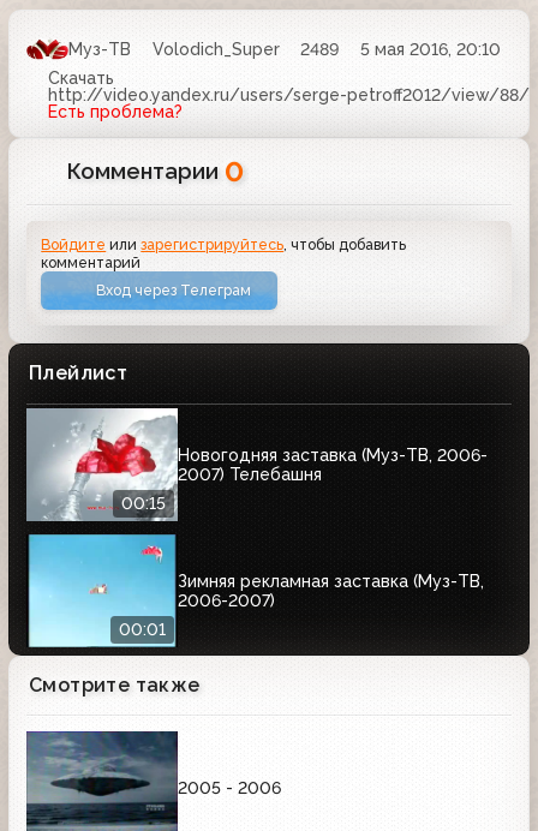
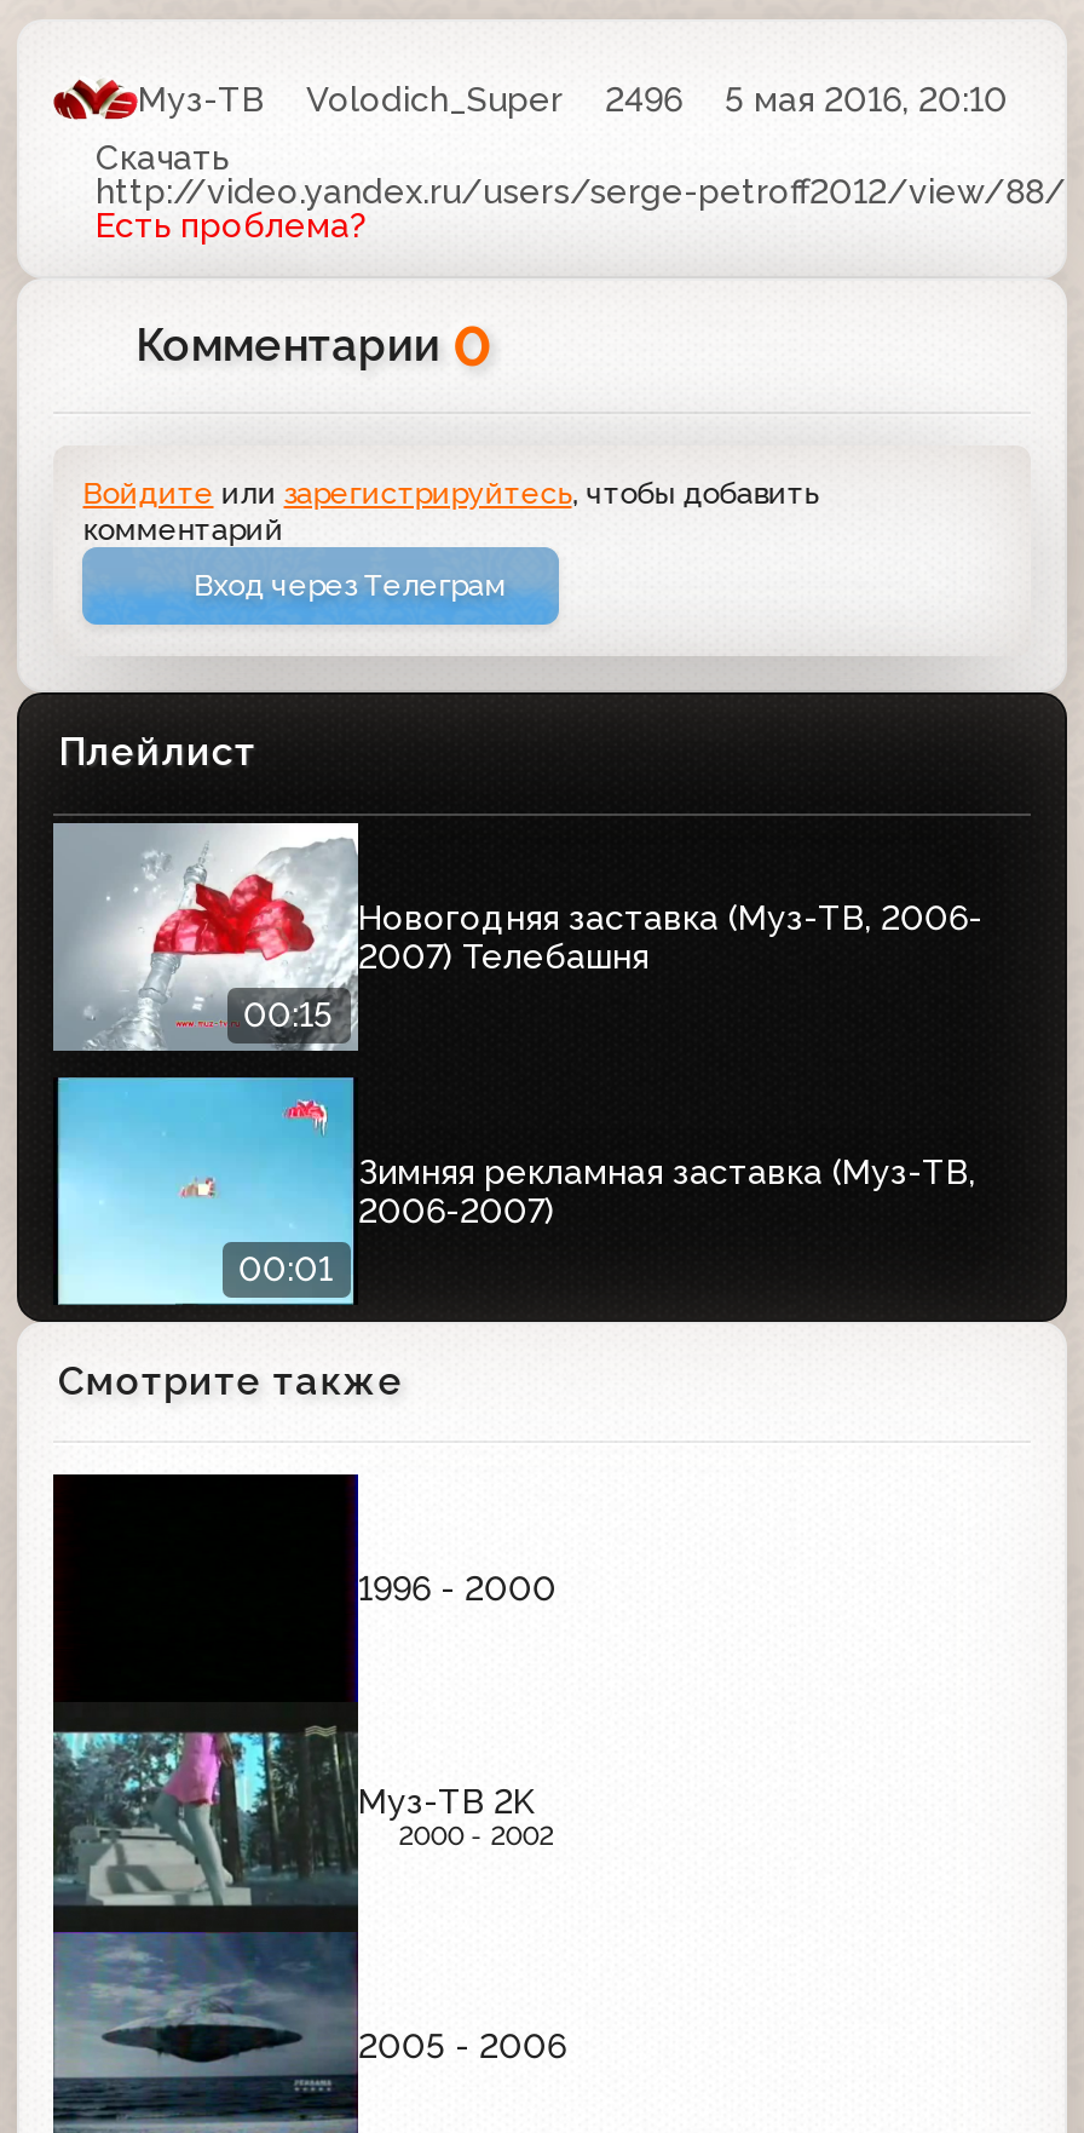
- Муз-ТВ Volodich_Super 2489 5 мая 2016, 20:10
+ Муз-ТВ Volodich_Super 2496 5 мая 2016, 20:10

+ [image]
+ 1996 - 2000

+ Муз-ТВ 2K
+ 2000 - 2002
